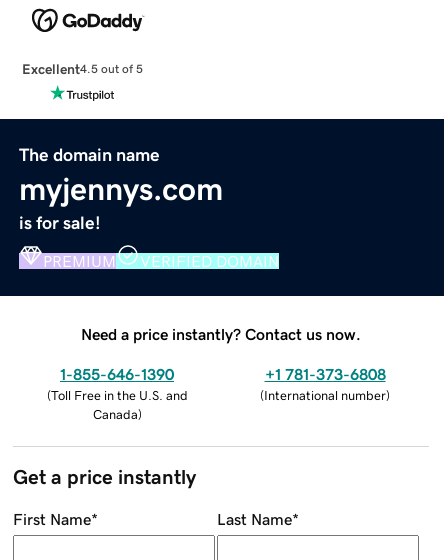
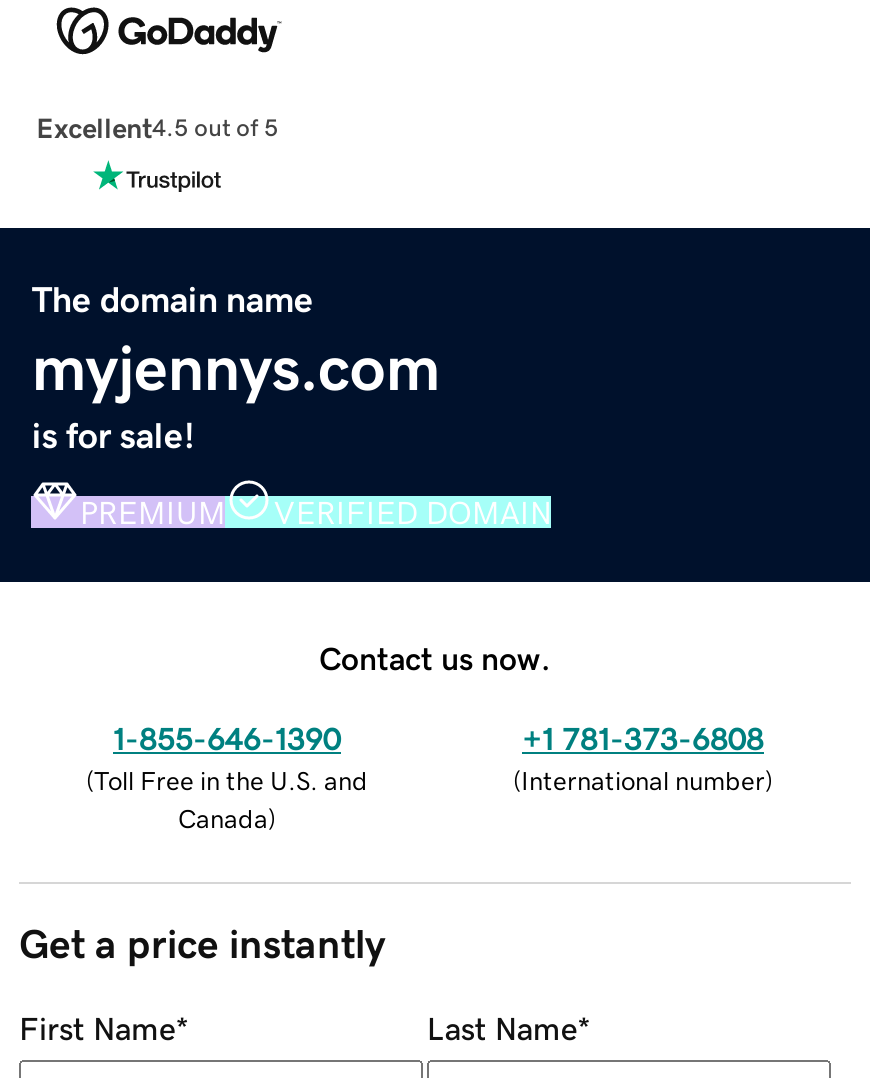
- Need a price instantly? Contact us now.
+ Contact us now.
